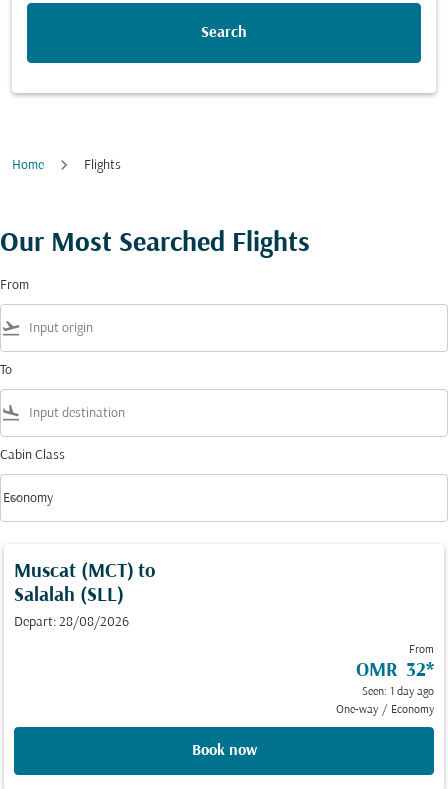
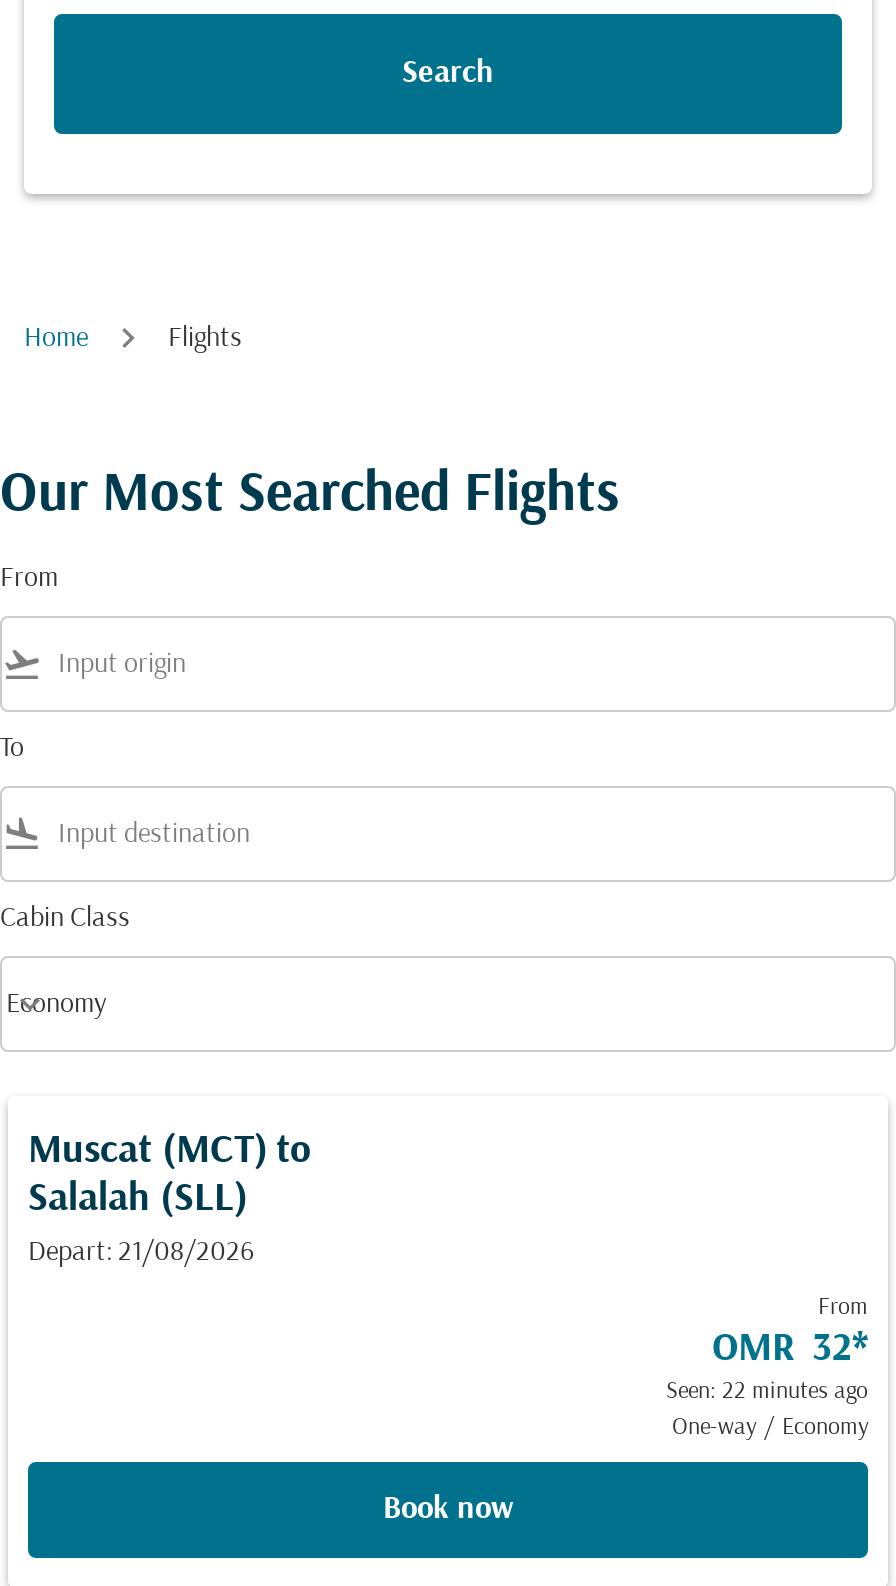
- Depart: 28/08/2026
+ Depart: 21/08/2026

- Seen: 1 day ago
+ Seen: 22 minutes ago
